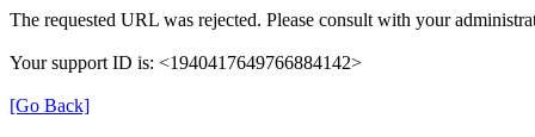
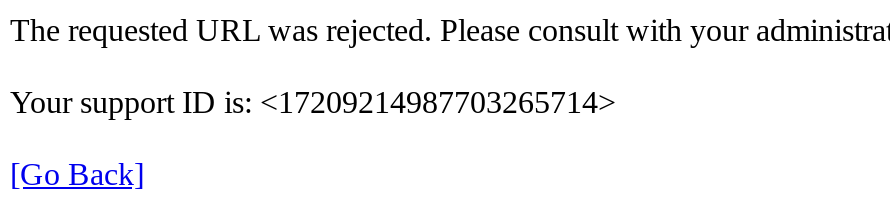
- Your support ID is: <1940417649766884142>
+ Your support ID is: <17209214987703265714>
